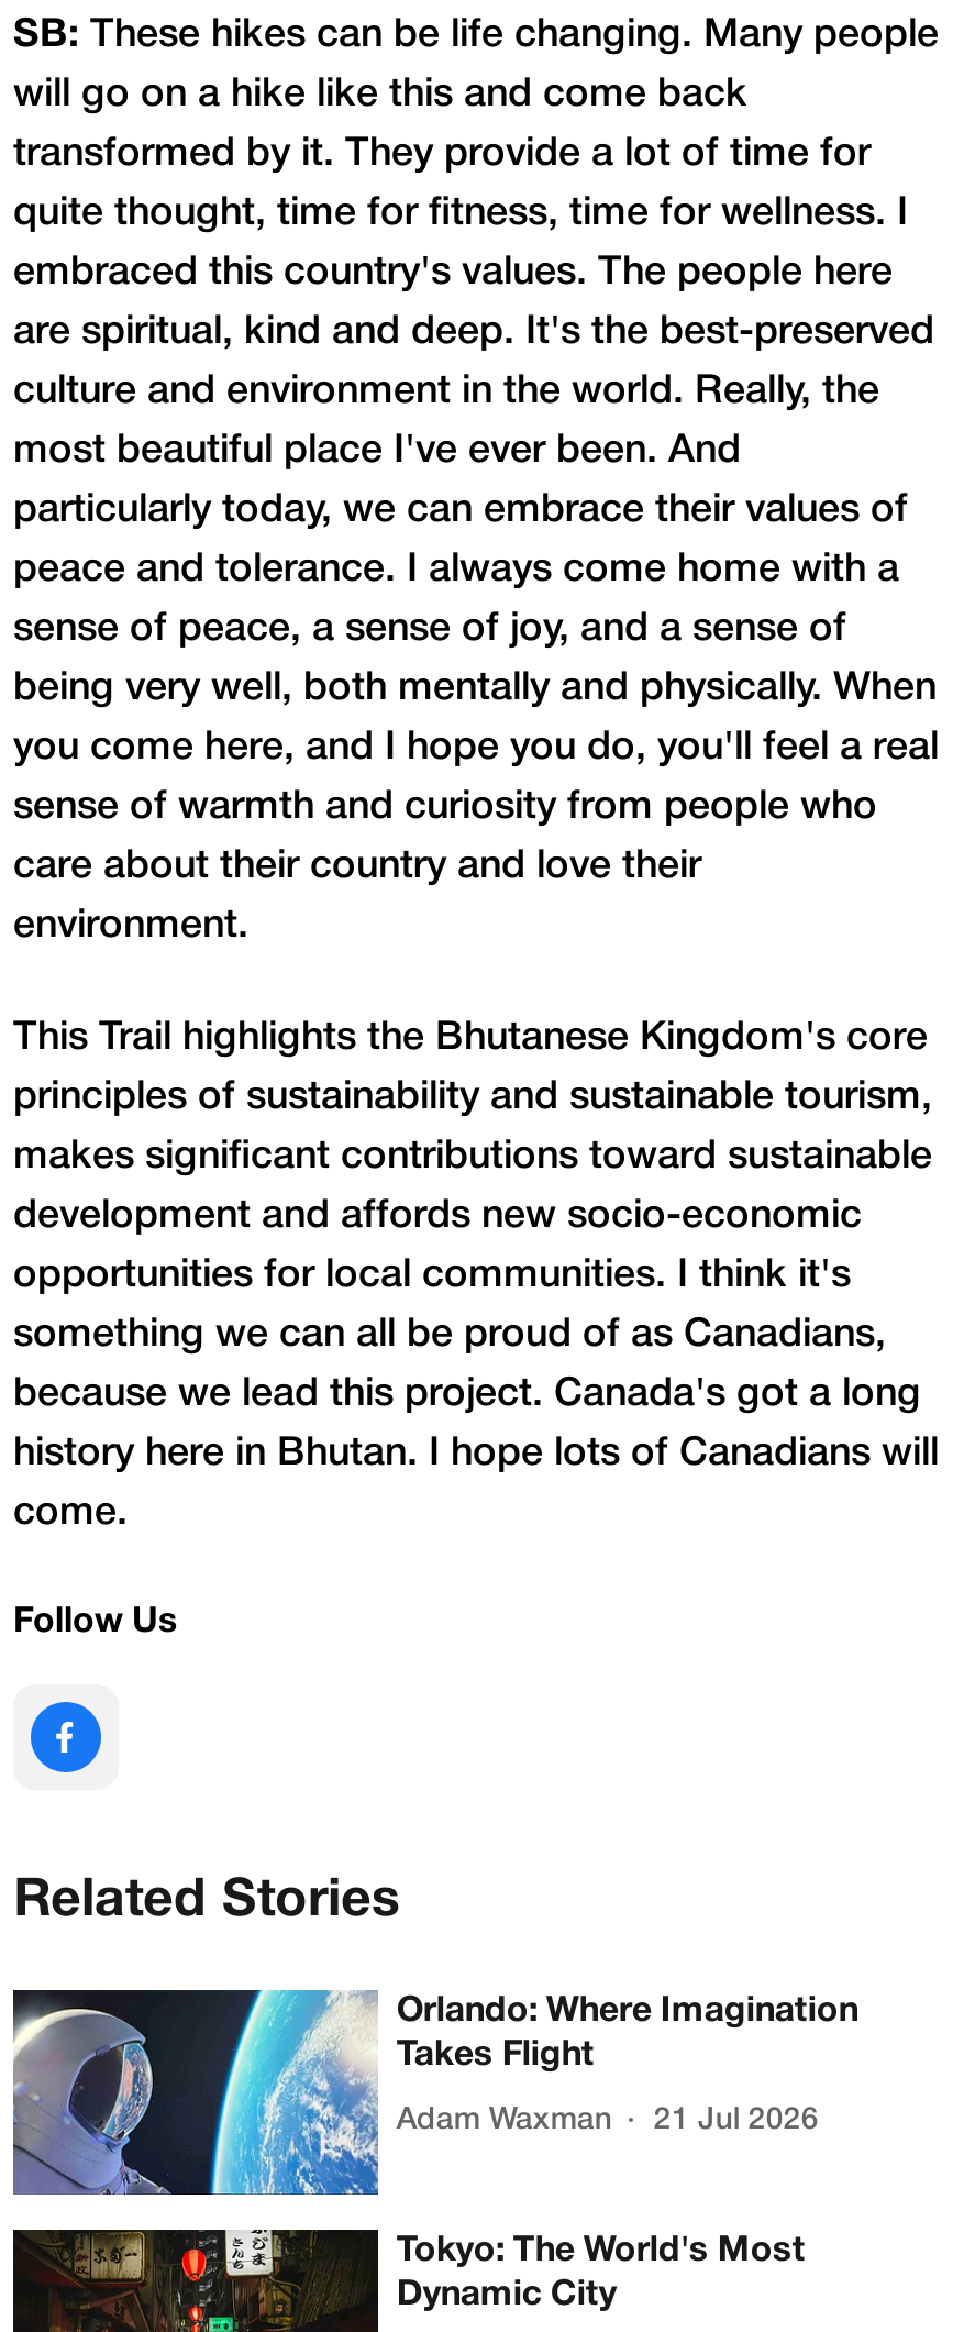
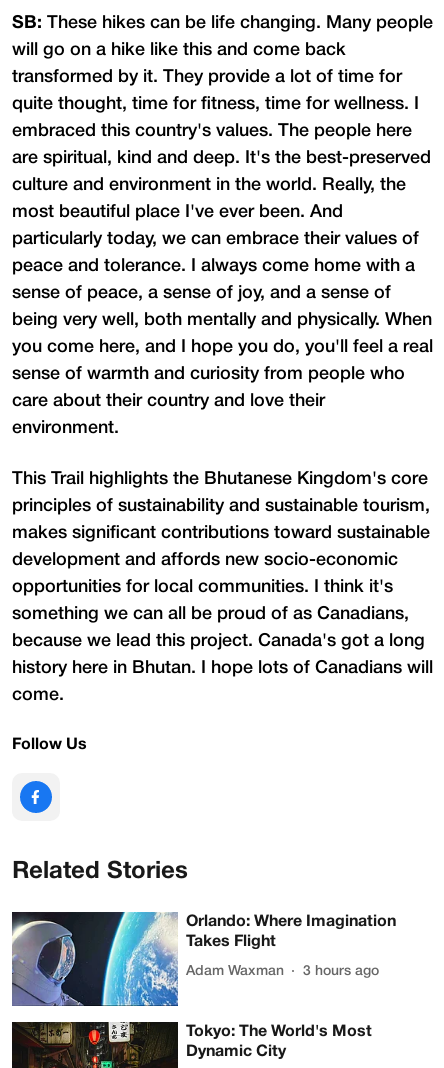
- Adam Waxman 21 Jul 2026
+ Adam Waxman 3 hours ago
